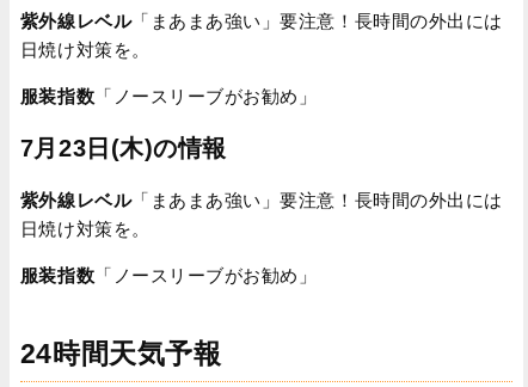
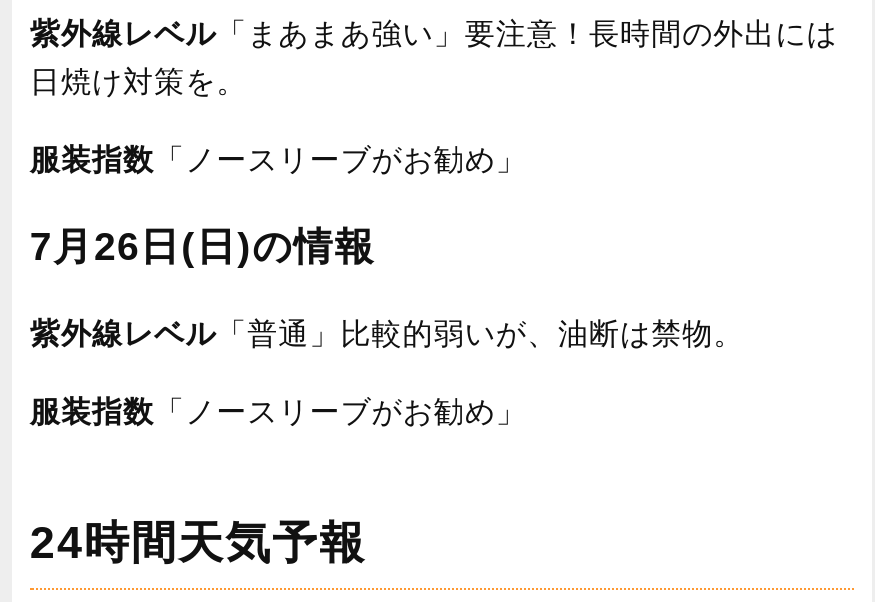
- 7月23日(木)の情報
+ 7月26日(日)の情報

- 紫外線レベル「まあまあ強い」要注意！長時間の外出には
- 日焼け対策を。
+ 紫外線レベル「普通」比較的弱いが、油断は禁物。
